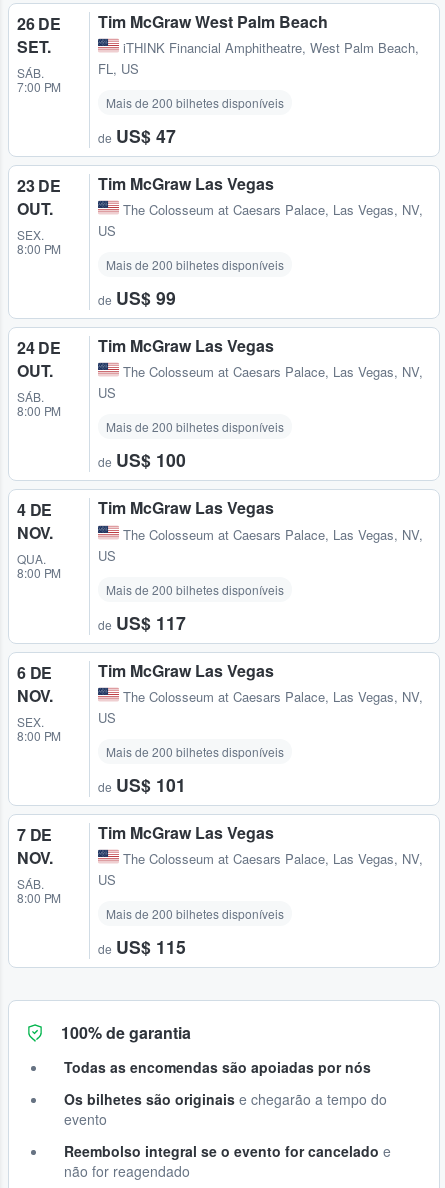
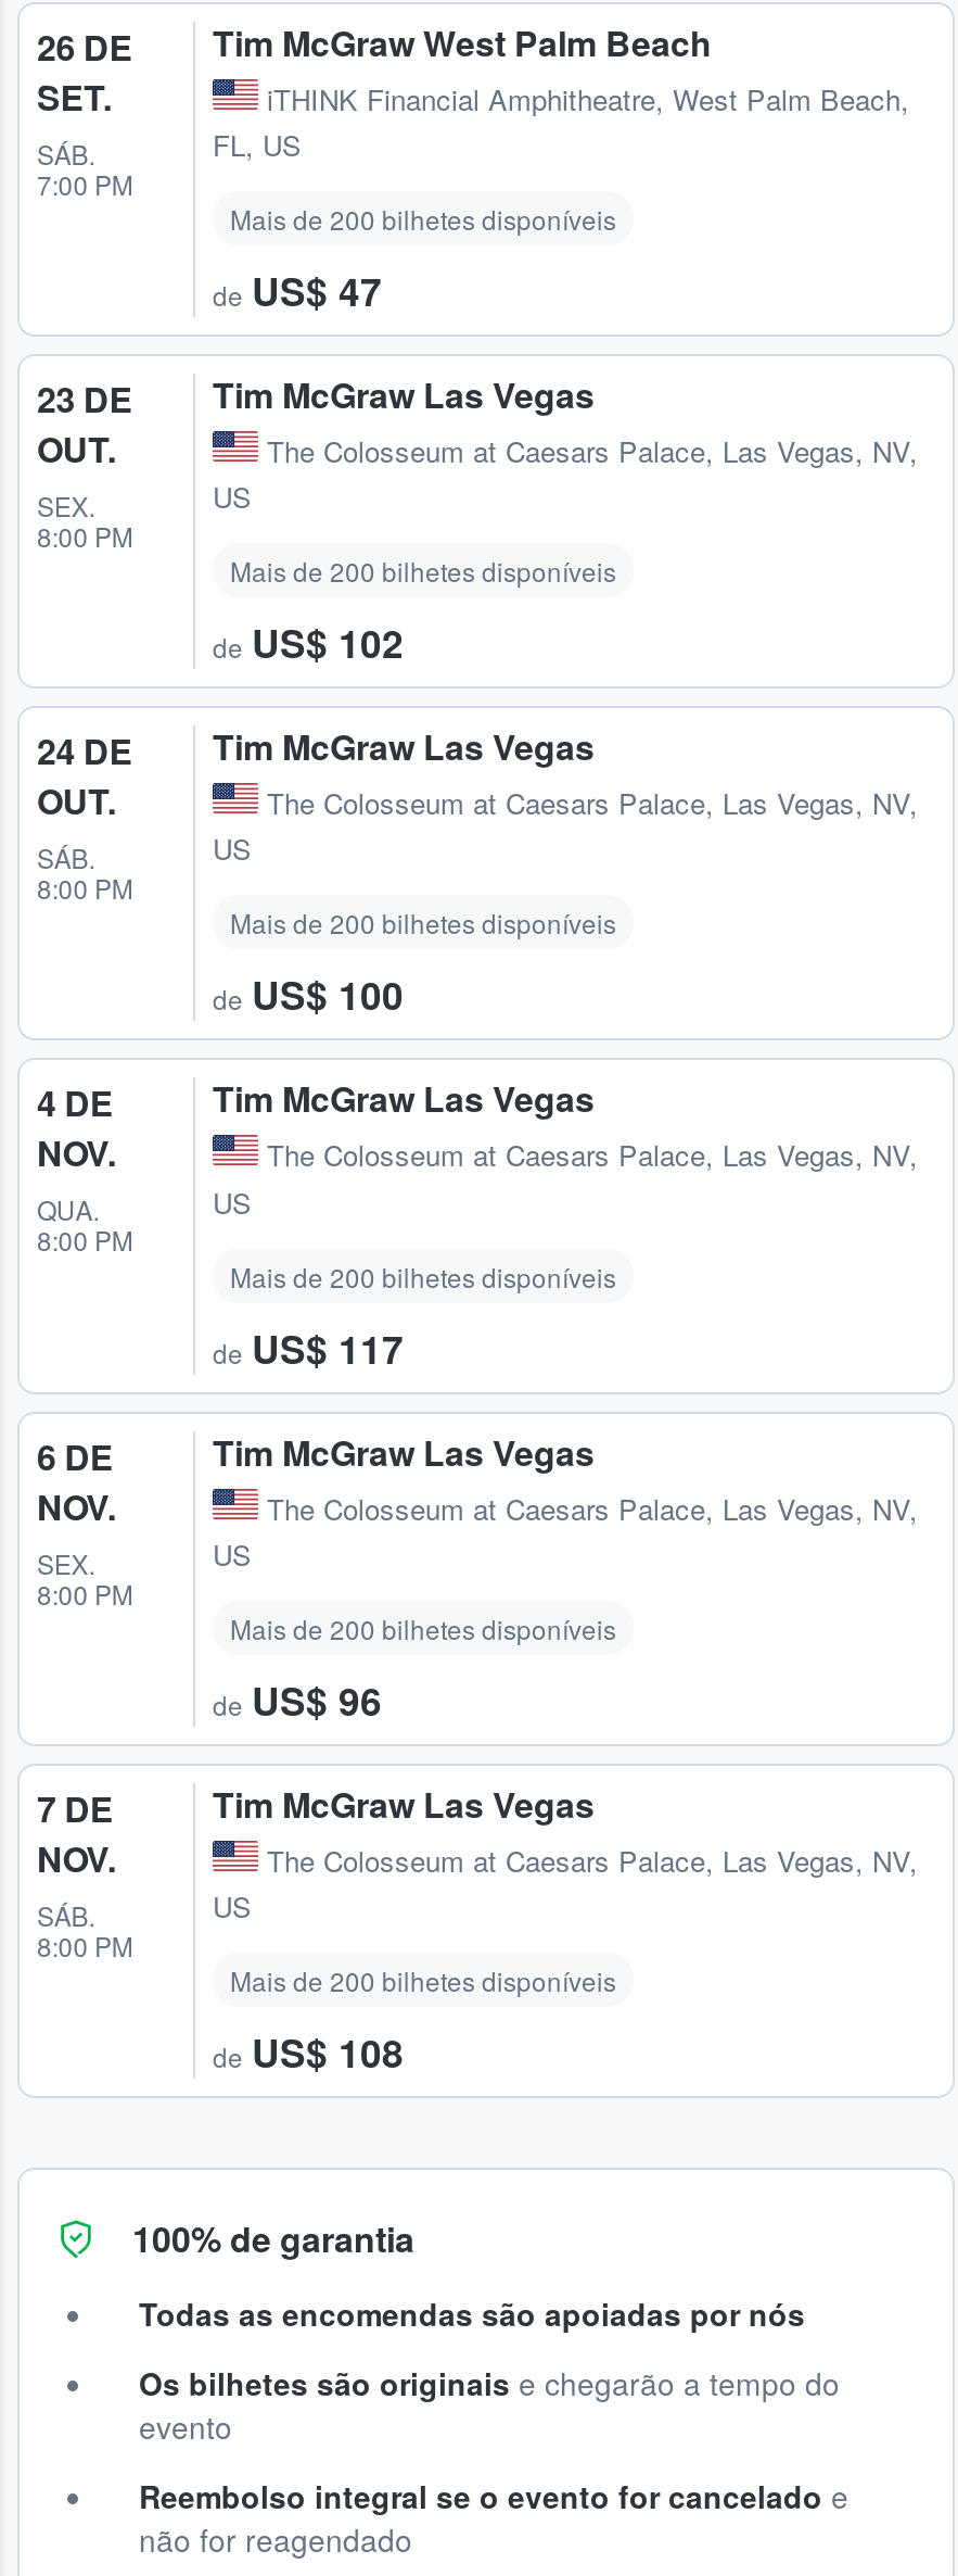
- de US$ 99
+ de US$ 102

- de US$ 101
+ de US$ 96

- de US$ 115
+ de US$ 108
